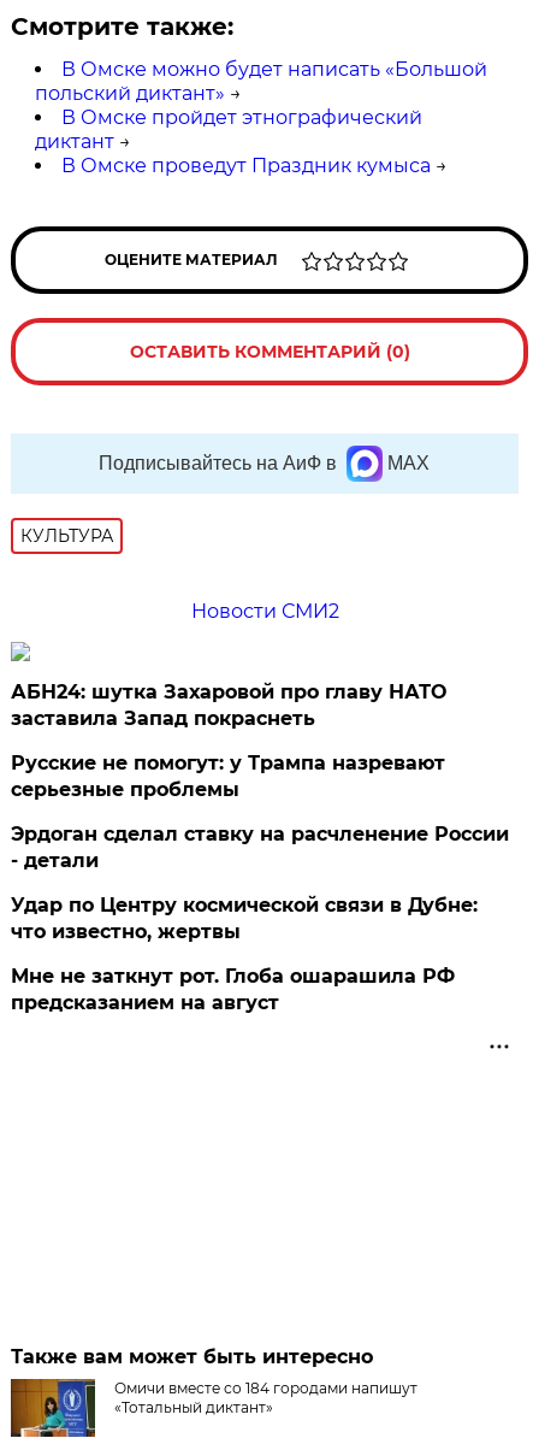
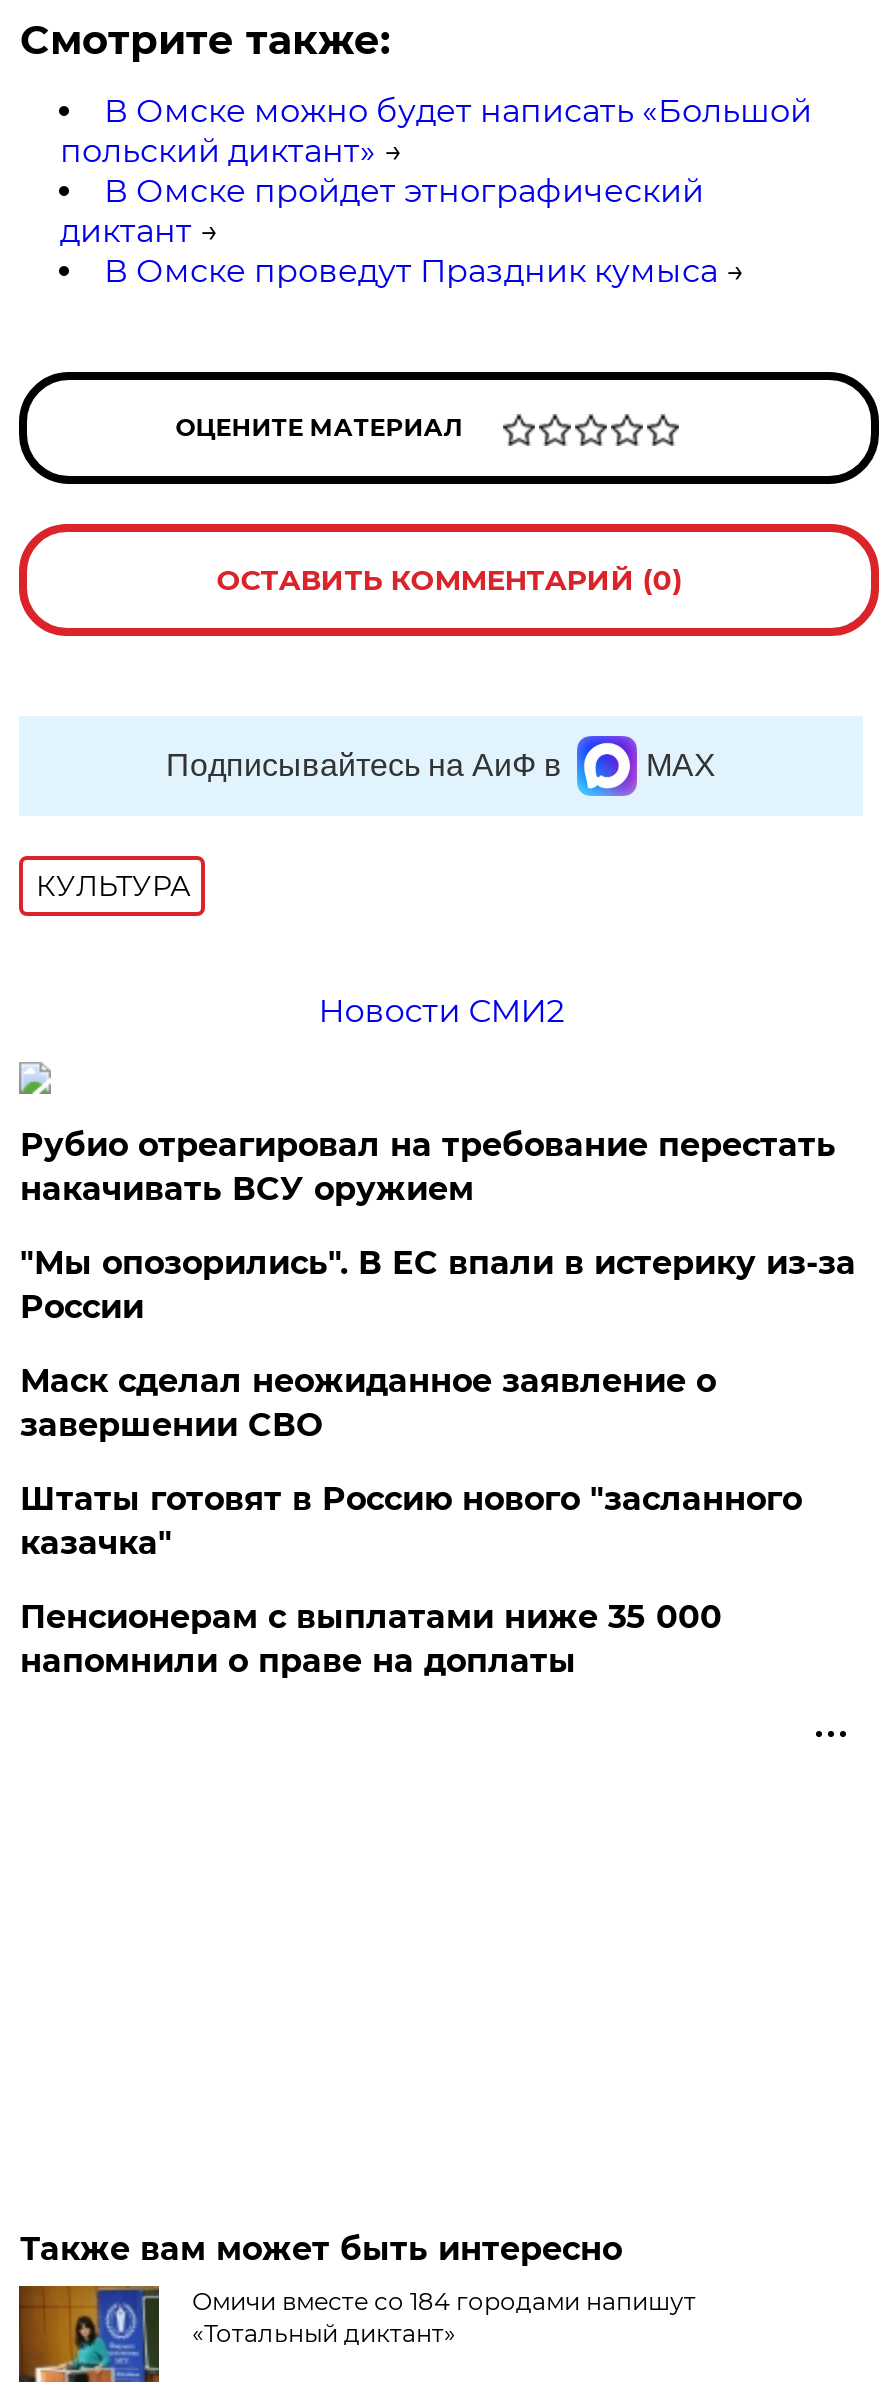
- АБН24: шутка Захаровой про главу НАТО
- заставила Запад покраснеть
+ Рубио отреагировал на требование перестать
+ накачивать ВСУ оружием

- Русские не помогут: у Трампа назревают
- серьезные проблемы
+ "Мы опозорились". В ЕС впали в истерику из-за
+ России

- Эрдоган сделал ставку на расчленение России
- - детали
+ Маск сделал неожиданное заявление о
+ завершении СВО

- Удар по Центру космической связи в Дубне:
- что известно, жертвы
+ Штаты готовят в Россию нового "засланного
+ казачка"

- Мне не заткнут рот. Глоба ошарашила РФ
- предсказанием на август
+ Пенсионерам с выплатами ниже 35 000
+ напомнили о праве на доплаты
